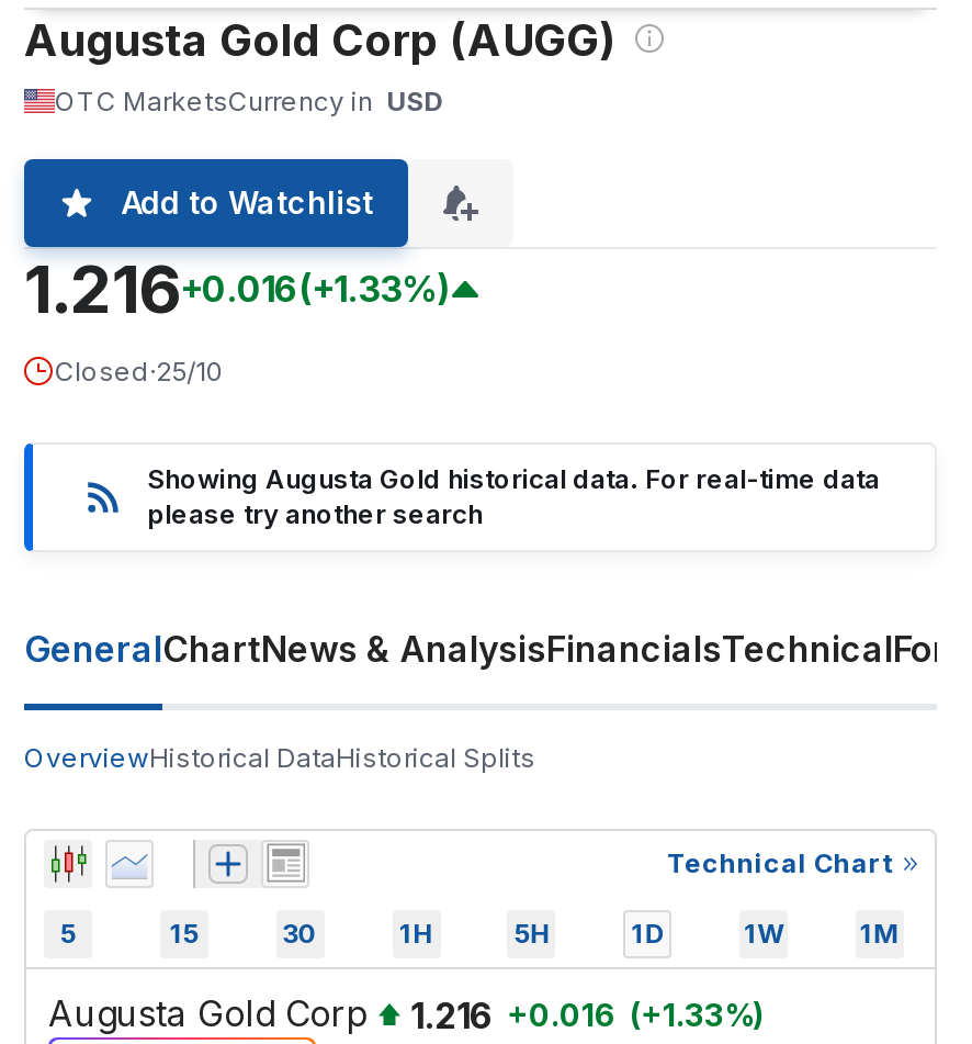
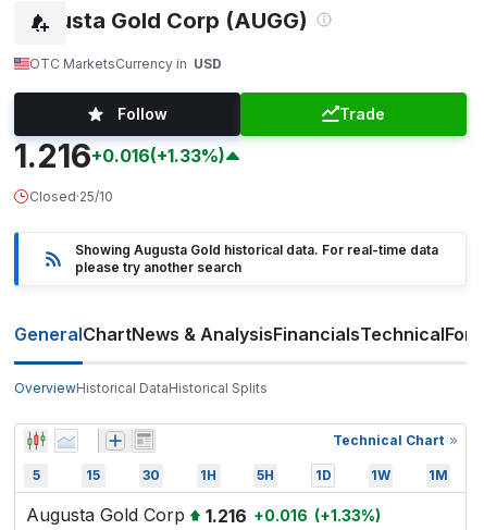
- Add to Watchlist
+ Follow
+ Trade
